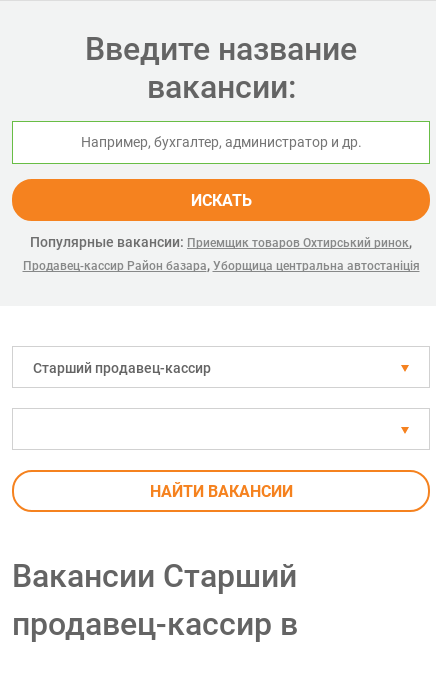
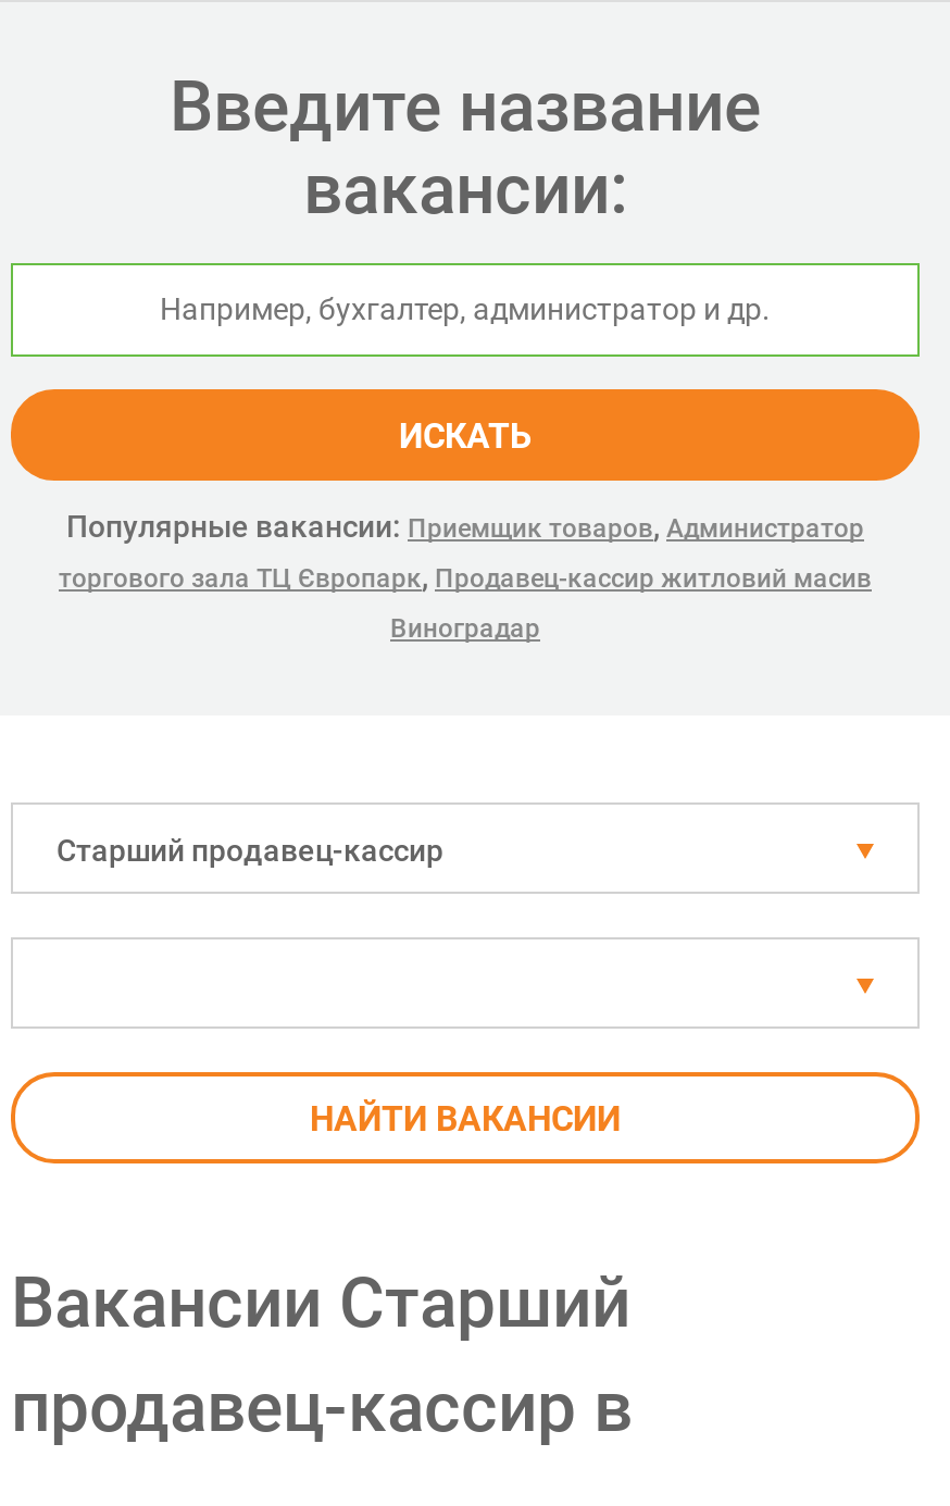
- Популярные вакансии: Приемщик товаров Охтирський ринок,
- Продавец-кассир Район базара, Уборщица центральна автостаніція
+ Популярные вакансии: Приемщик товаров, Администратор
+ торгового зала ТЦ Європарк, Продавец-кассир житловий масив
+ Виноградар
